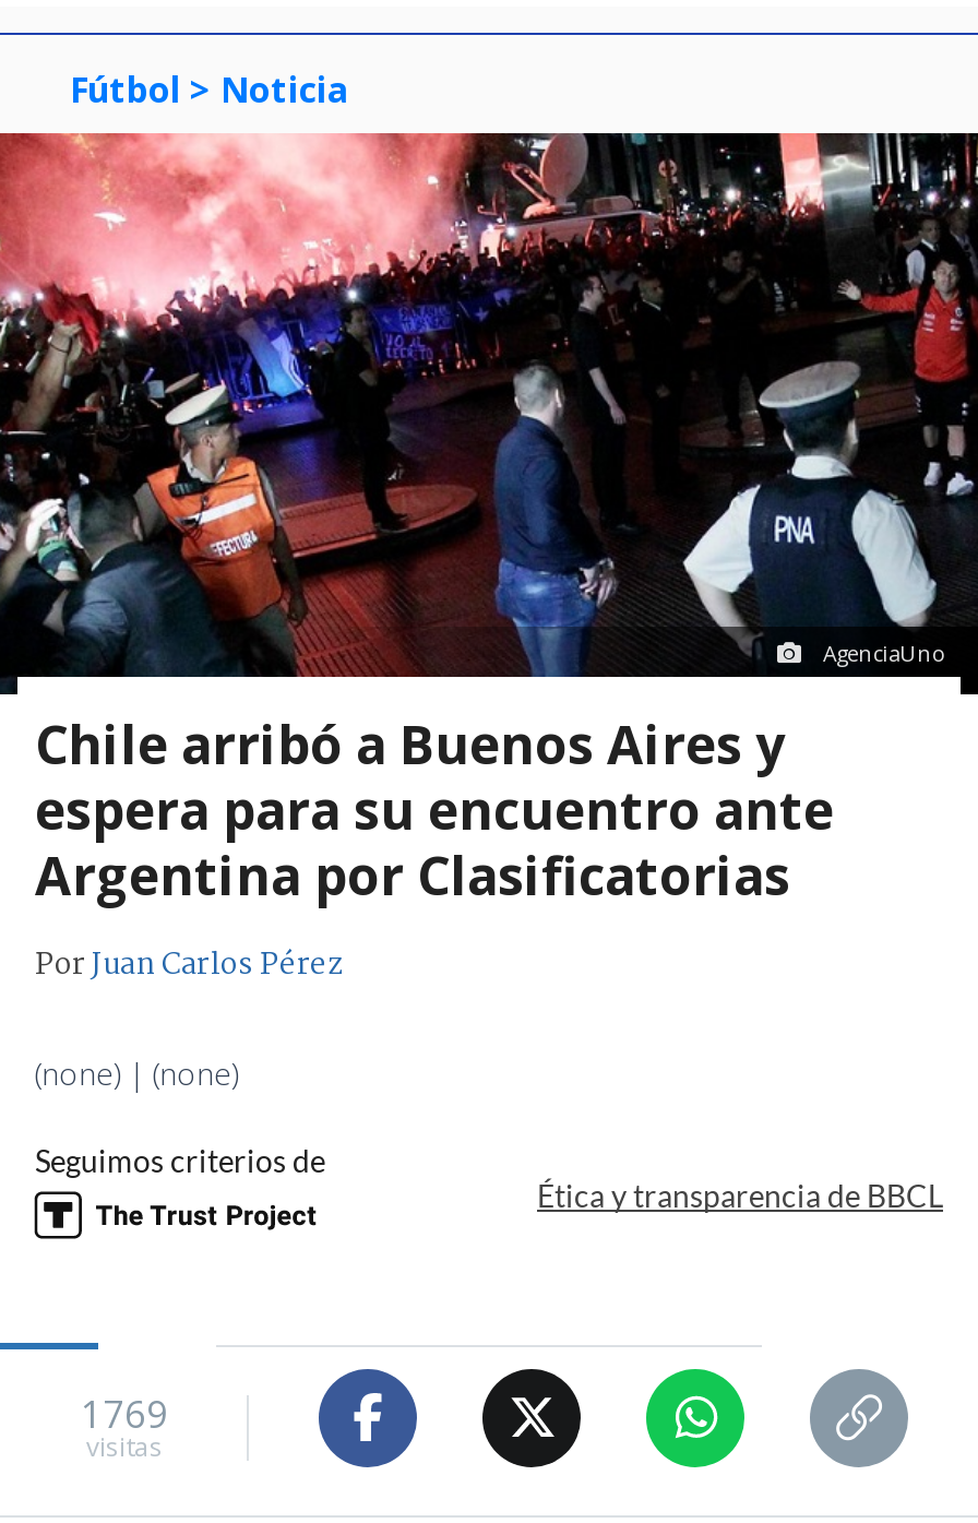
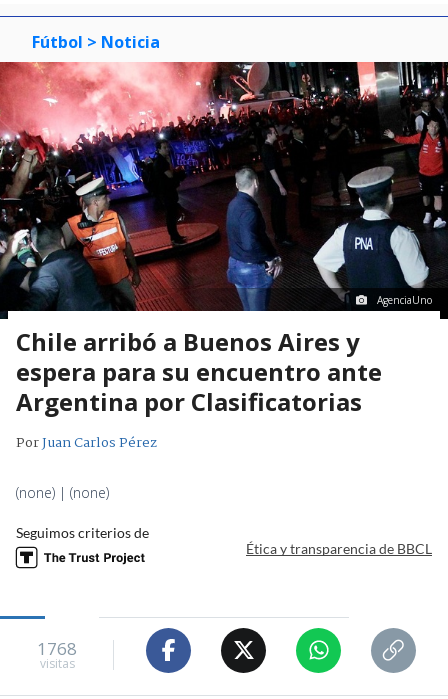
- 1769
+ 1768
